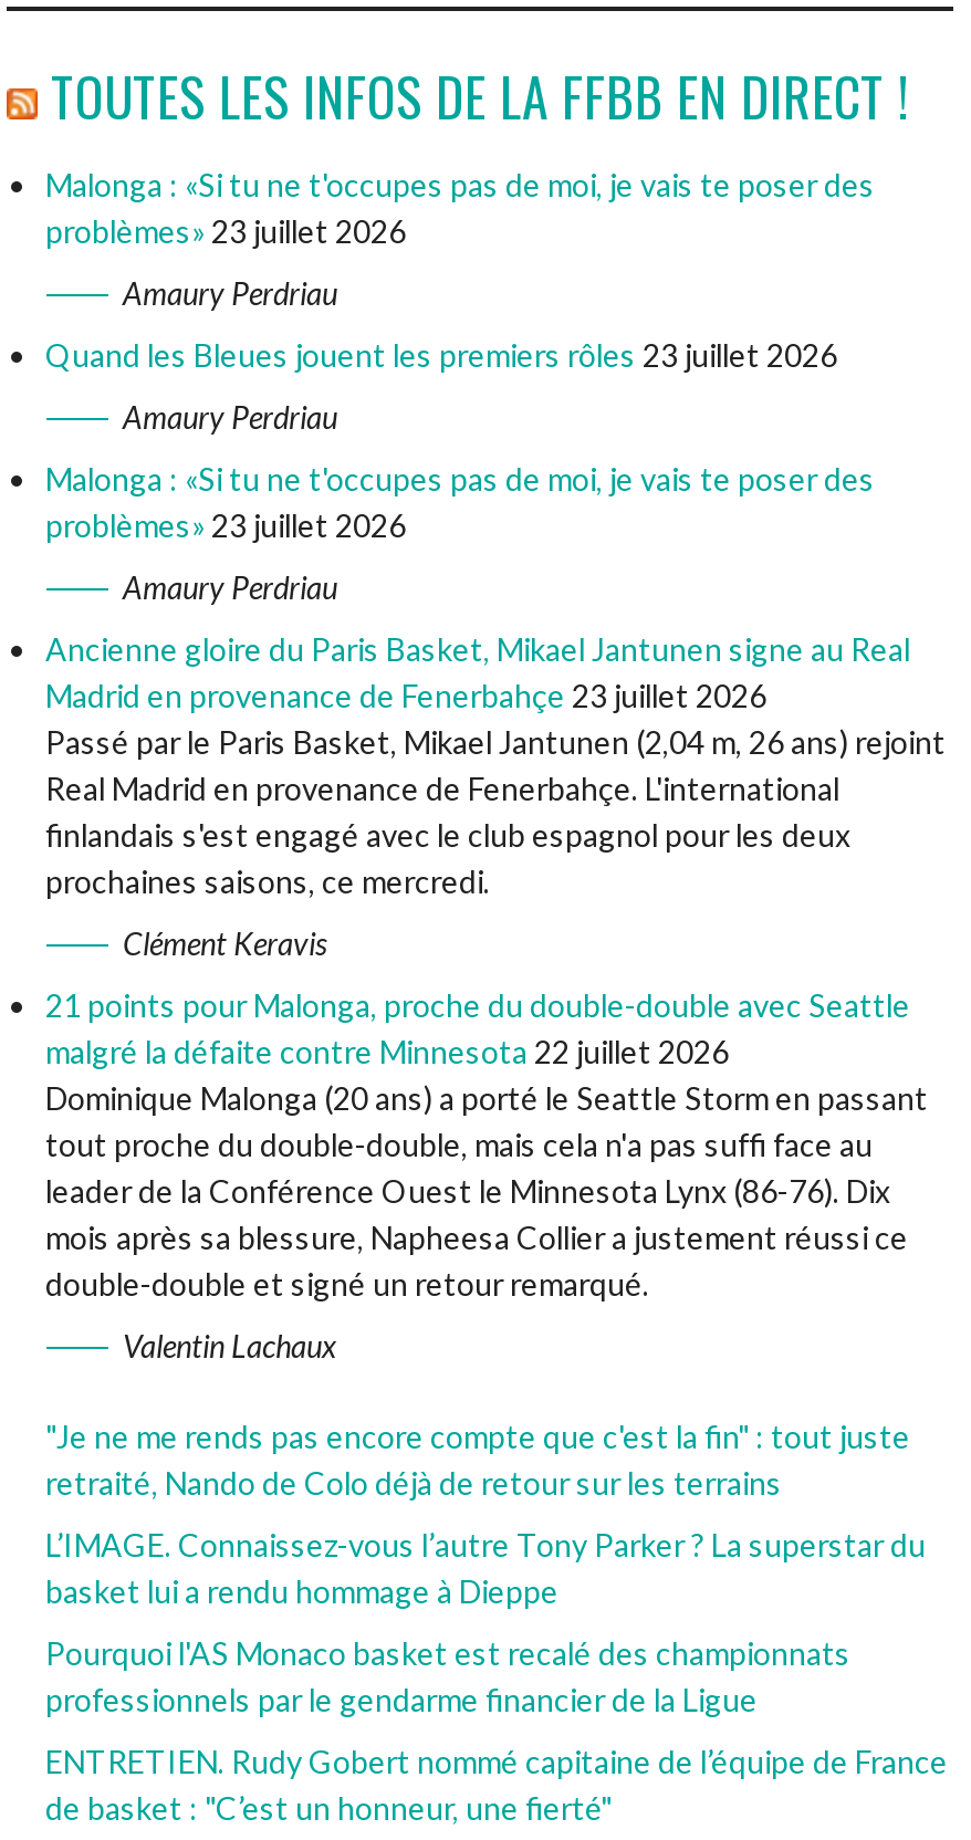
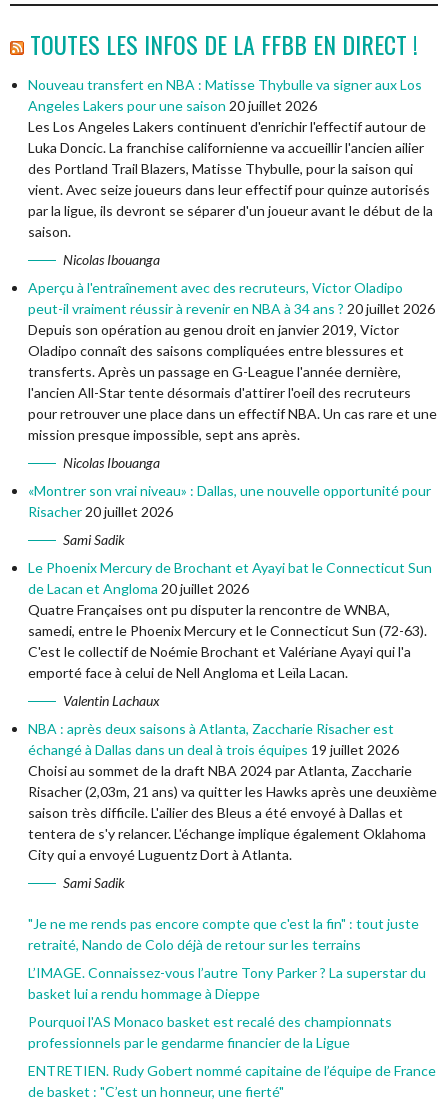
- Malonga : «Si tu ne t'occupes pas de moi, je vais te poser des
- problèmes» 23 juillet 2026
- Amaury Perdriau
- Quand les Bleues jouent les premiers rôles 23 juillet 2026
- Amaury Perdriau
- Malonga : «Si tu ne t'occupes pas de moi, je vais te poser des
- problèmes» 23 juillet 2026
- Amaury Perdriau
- Ancienne gloire du Paris Basket, Mikael Jantunen signe au Real
- Madrid en provenance de Fenerbahçe 23 juillet 2026
- Passé par le Paris Basket, Mikael Jantunen (2,04 m, 26 ans) rejoint
- Real Madrid en provenance de Fenerbahçe. L'international
- finlandais s'est engagé avec le club espagnol pour les deux
- prochaines saisons, ce mercredi.
- Clément Keravis
- 21 points pour Malonga, proche du double-double avec Seattle
- malgré la défaite contre Minnesota 22 juillet 2026
- Dominique Malonga (20 ans) a porté le Seattle Storm en passant
- tout proche du double-double, mais cela n'a pas suffi face au
- leader de la Conférence Ouest le Minnesota Lynx (86-76). Dix
- mois après sa blessure, Napheesa Collier a justement réussi ce
- double-double et signé un retour remarqué.
+ Nouveau transfert en NBA : Matisse Thybulle va signer aux Los
+ Angeles Lakers pour une saison 20 juillet 2026
+ Les Los Angeles Lakers continuent d'enrichir l'effectif autour de
+ Luka Doncic. La franchise californienne va accueillir l'ancien ailier
+ des Portland Trail Blazers, Matisse Thybulle, pour la saison qui
+ vient. Avec seize joueurs dans leur effectif pour quinze autorisés
+ par la ligue, ils devront se séparer d'un joueur avant le début de la
+ saison.
+ Nicolas Ibouanga
+ Aperçu à l'entraînement avec des recruteurs, Victor Oladipo
+ peut-il vraiment réussir à revenir en NBA à 34 ans ? 20 juillet 2026
+ Depuis son opération au genou droit en janvier 2019, Victor
+ Oladipo connaît des saisons compliquées entre blessures et
+ transferts. Après un passage en G-League l'année dernière,
+ l'ancien All-Star tente désormais d'attirer l'oeil des recruteurs
+ pour retrouver une place dans un effectif NBA. Un cas rare et une
+ mission presque impossible, sept ans après.
+ Nicolas Ibouanga
+ «Montrer son vrai niveau» : Dallas, une nouvelle opportunité pour
+ Risacher 20 juillet 2026
+ Sami Sadik
+ Le Phoenix Mercury de Brochant et Ayayi bat le Connecticut Sun
+ de Lacan et Angloma 20 juillet 2026
+ Quatre Françaises ont pu disputer la rencontre de WNBA,
+ samedi, entre le Phoenix Mercury et le Connecticut Sun (72-63).
+ C'est le collectif de Noémie Brochant et Valériane Ayayi qui l'a
+ emporté face à celui de Nell Angloma et Leïla Lacan.

+ NBA : après deux saisons à Atlanta, Zaccharie Risacher est
+ échangé à Dallas dans un deal à trois équipes 19 juillet 2026
+ Choisi au sommet de la draft NBA 2024 par Atlanta, Zaccharie
+ Risacher (2,03m, 21 ans) va quitter les Hawks après une deuxième
+ saison très difficile. L'ailier des Bleus a été envoyé à Dallas et
+ tentera de s'y relancer. L'échange implique également Oklahoma
+ City qui a envoyé Luguentz Dort à Atlanta.
+ Sami Sadik
